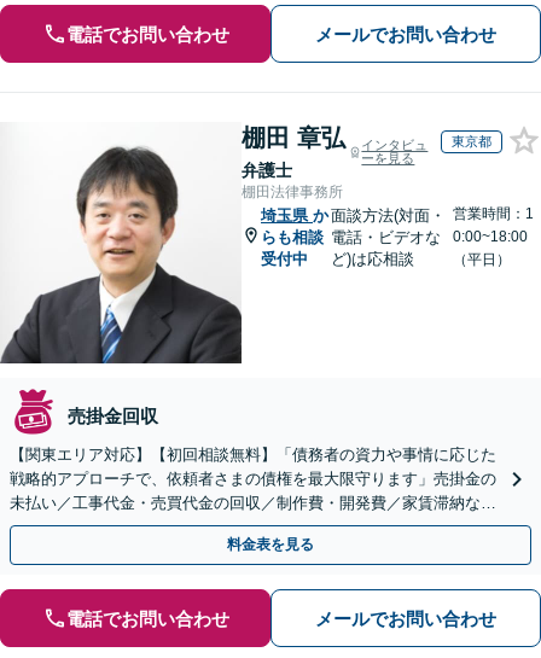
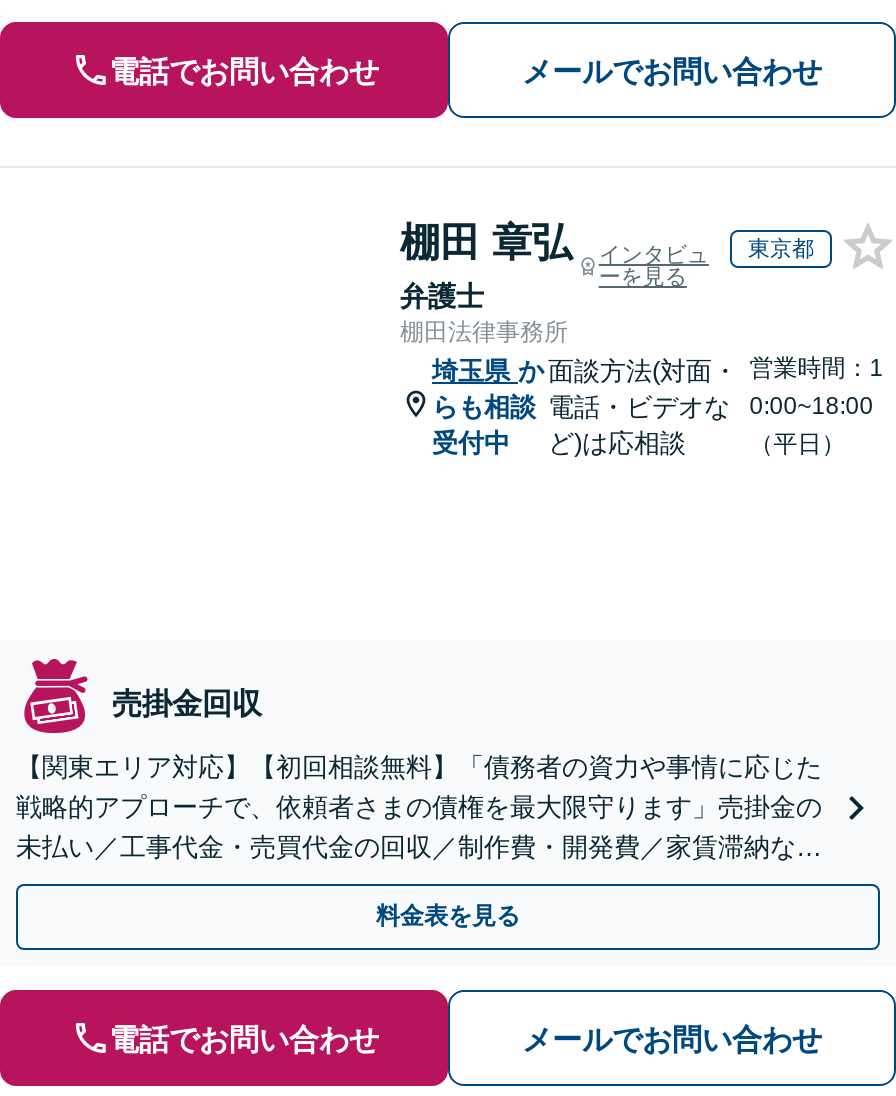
- [image]
